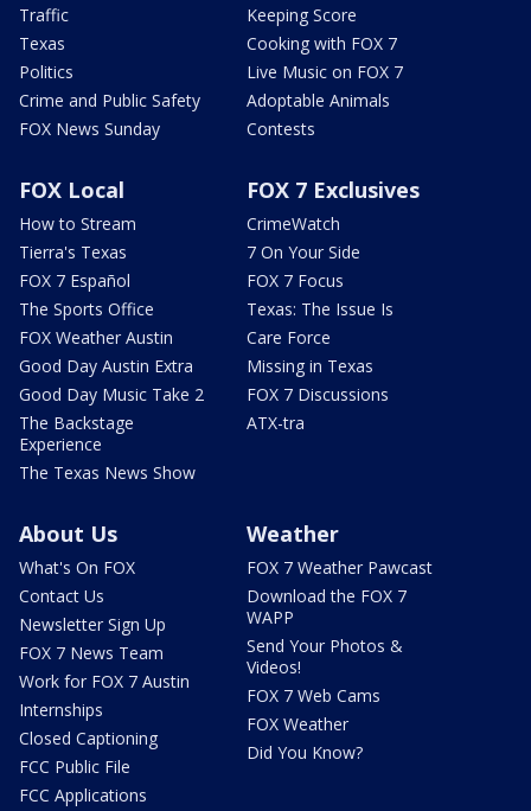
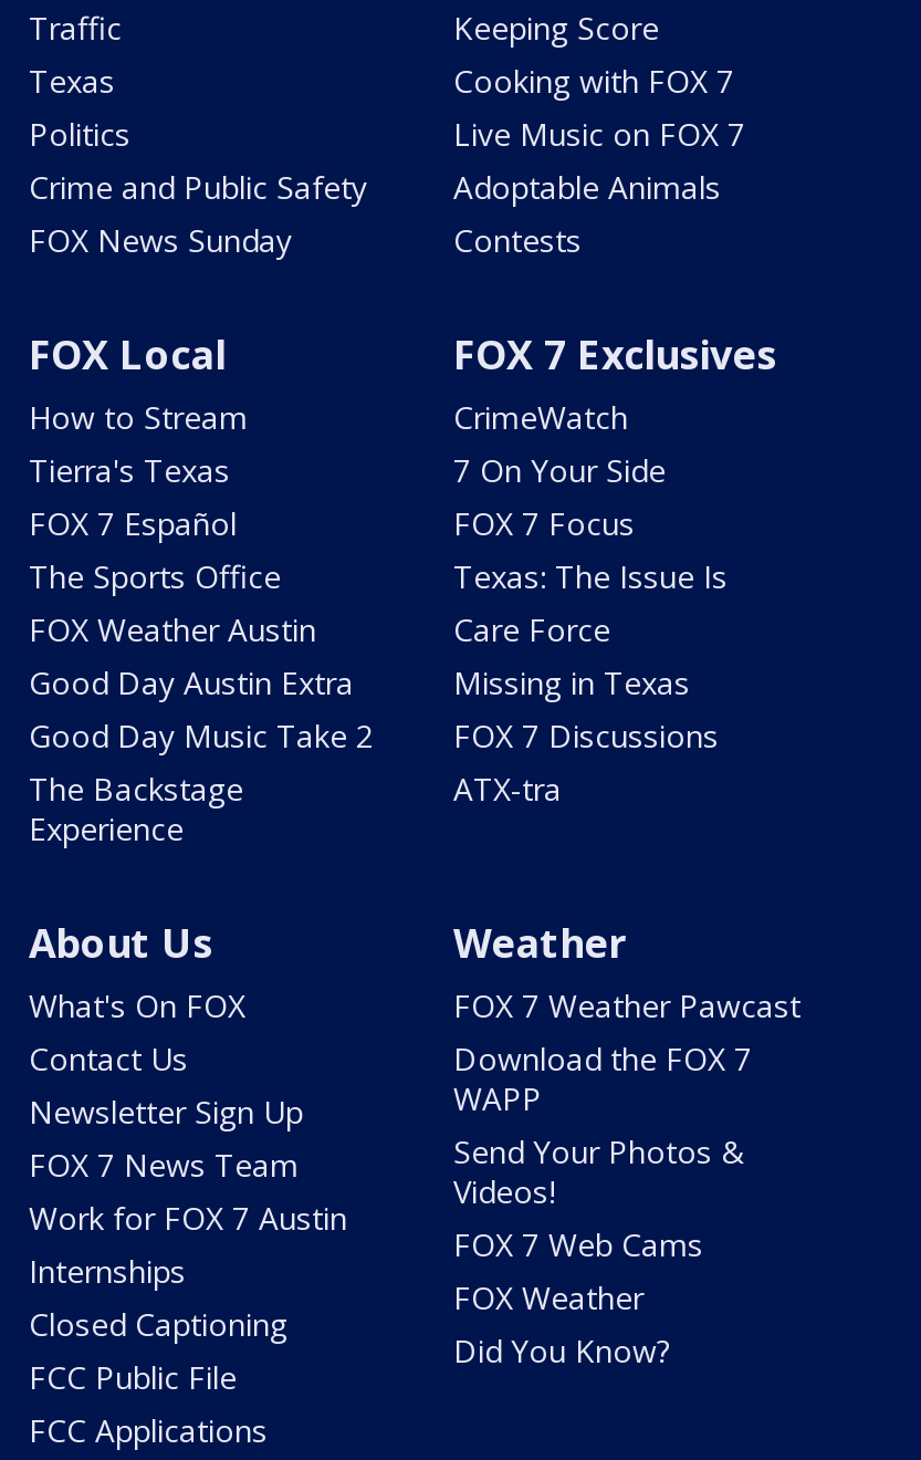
- The Texas News Show
